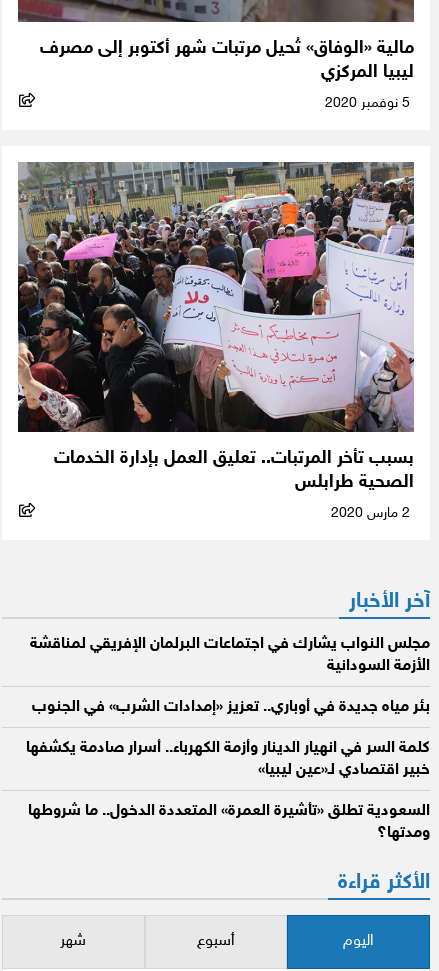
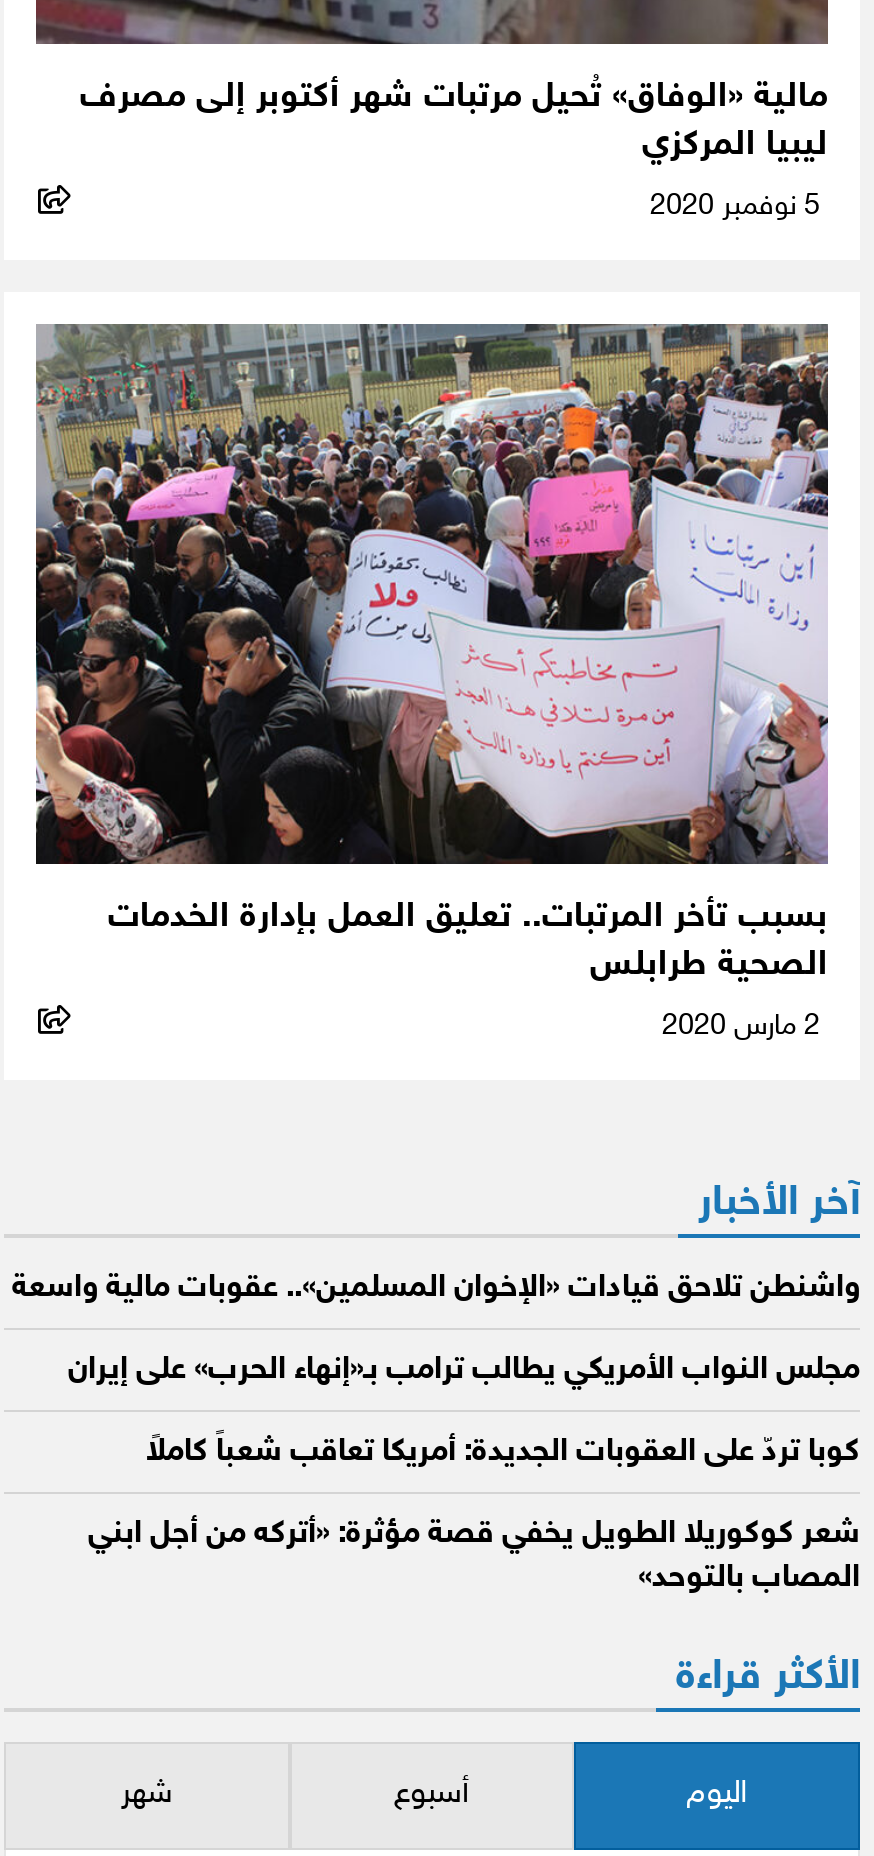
- مجلس النواب يشارك في اجتماعات البرلمان الإفريقي لمناقشة
- الأزمة السودانية
+ واشنطن تلاحق قيادات «الإخوان المسلمين».. عقوبات مالية واسعة

- بئر مياه جديدة في أوباري.. تعزيز «إمدادات الشرب» في الجنوب
+ مجلس النواب الأمريكي يطالب ترامب بـ«إنهاء الحرب» على إيران

- كلمة السر في انهيار الدينار وأزمة الكهرباء.. أسرار صادمة يكشفها
- خبير اقتصادي لـ«عين ليبيا»
+ كوبا تردّ على العقوبات الجديدة: أمريكا تعاقب شعباً كاملاً

- السعودية تطلق «تأشيرة العمرة» المتعددة الدخول.. ما شروطها
- ومدتها؟
+ شعر كوكوريلا الطويل يخفي قصة مؤثرة: «أتركه من أجل ابني
+ المصاب بالتوحد»
